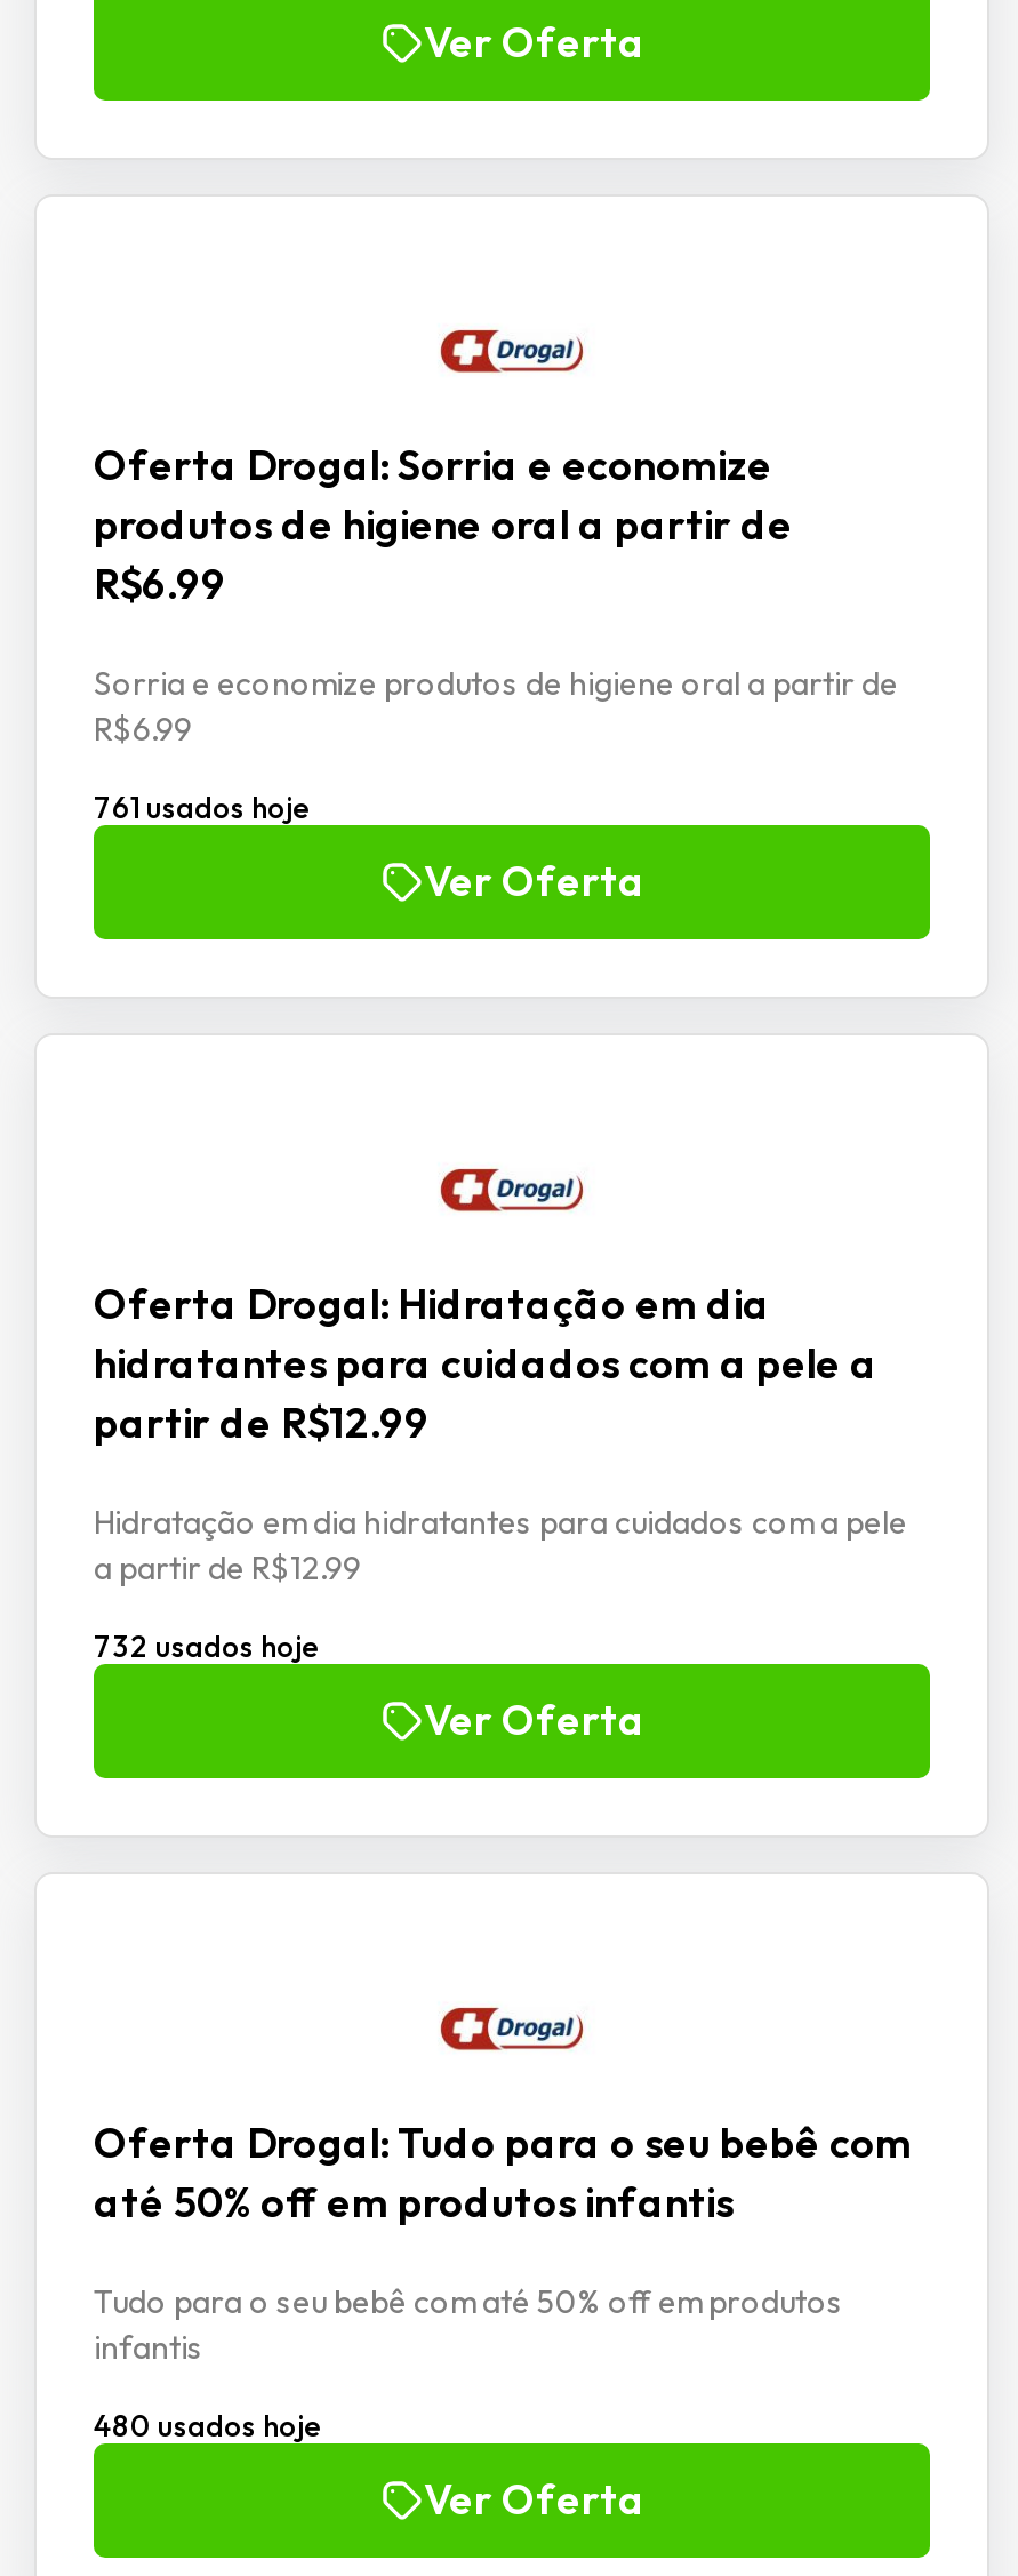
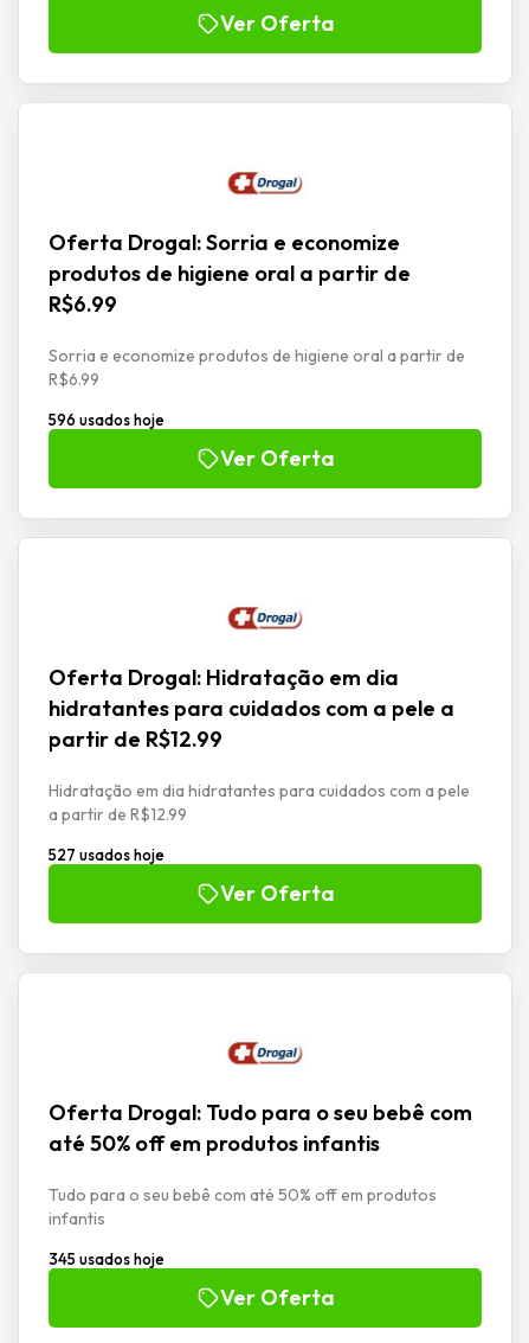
- 761 usados hoje
+ 596 usados hoje

- 732 usados hoje
+ 527 usados hoje

- 480 usados hoje
+ 345 usados hoje
